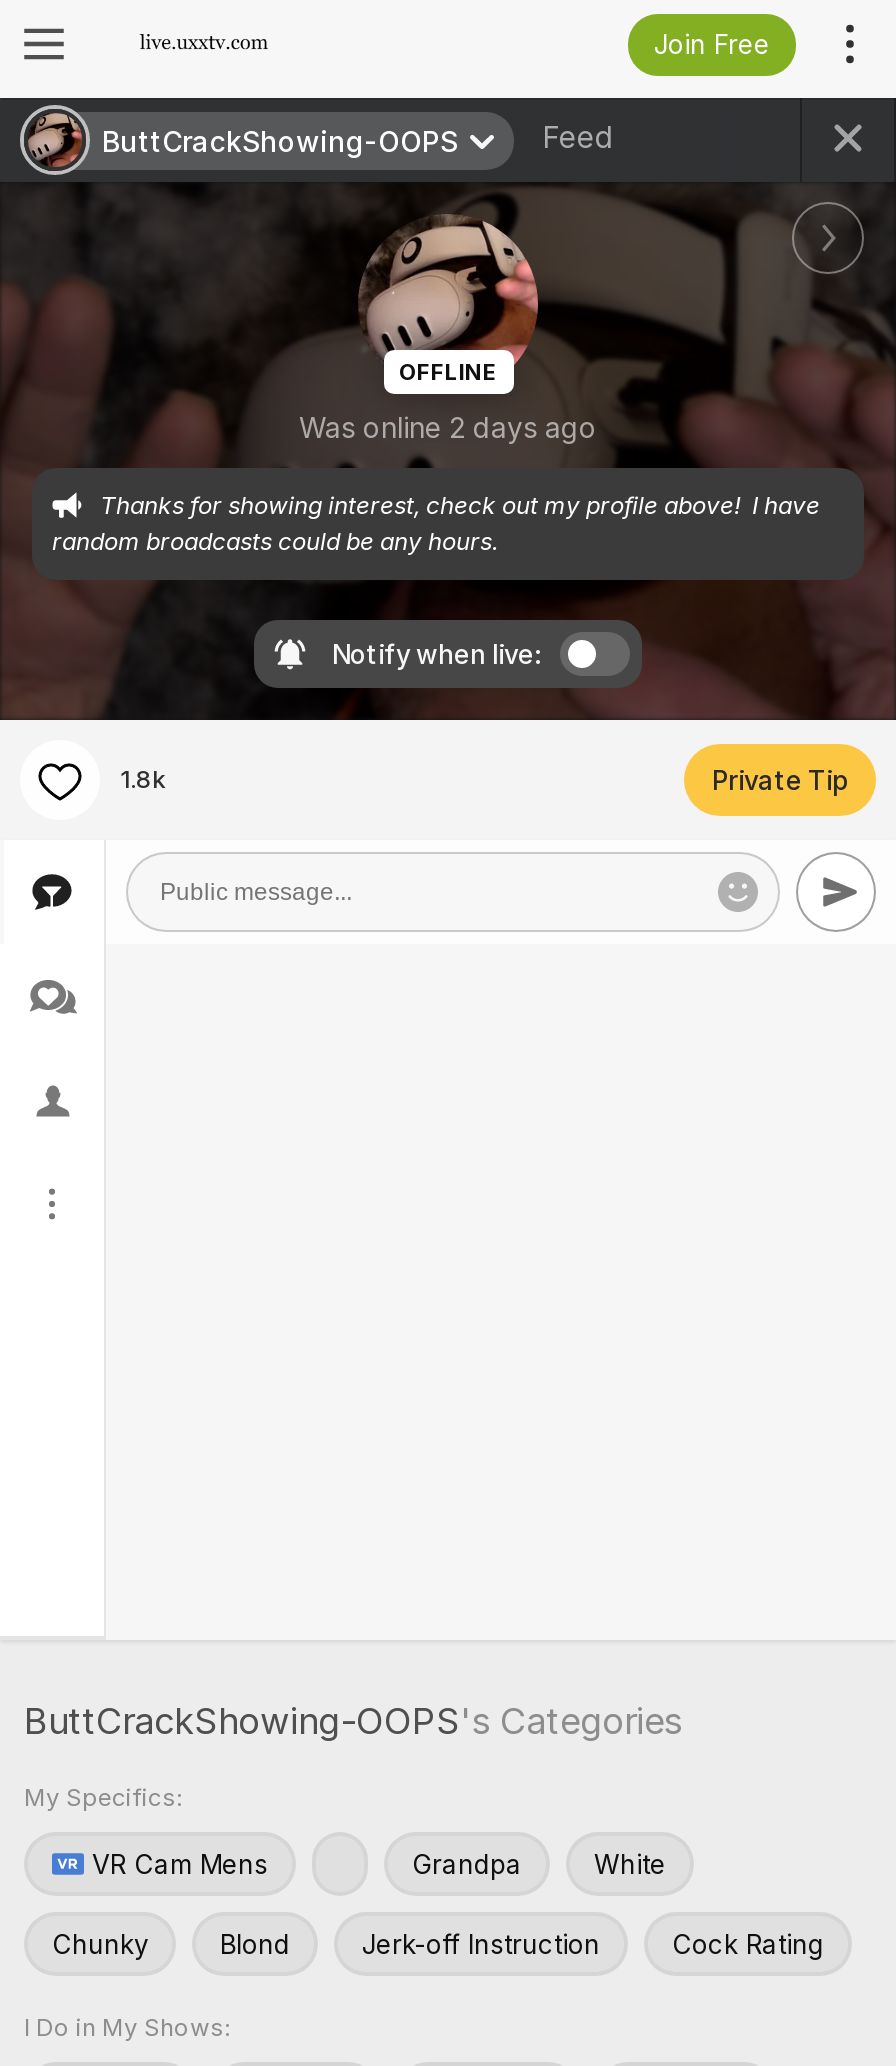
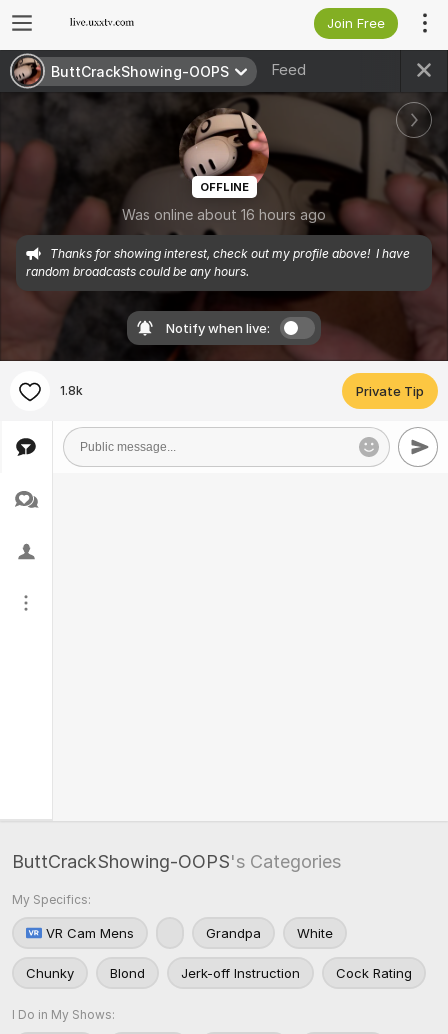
- Was online 2 days ago
+ Was online about 16 hours ago
